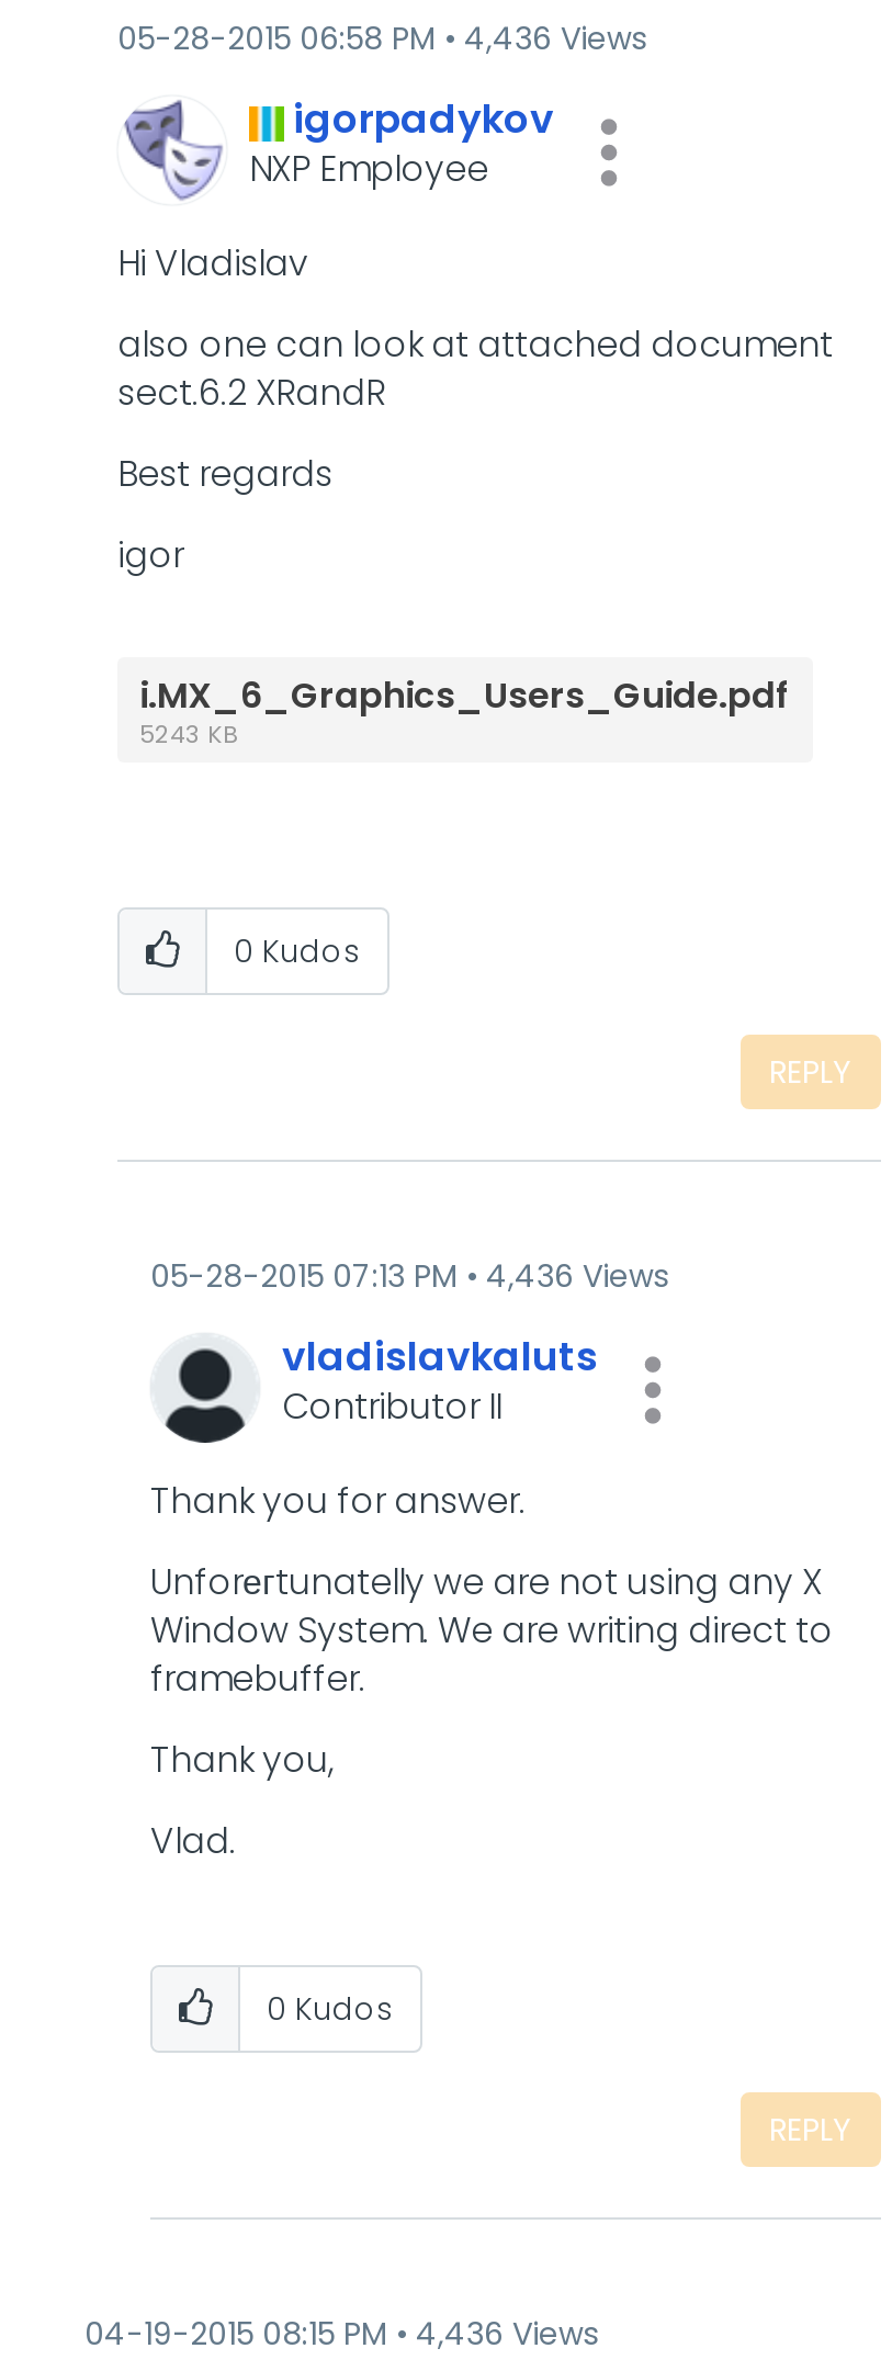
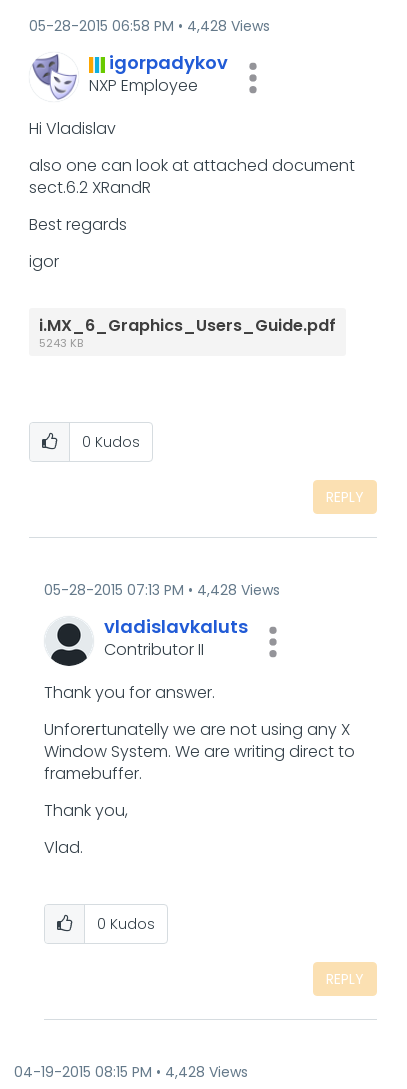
- 05-28-2015 06:58 PM 4,436 Views
+ 05-28-2015 06:58 PM 4,428 Views

- 05-28-2015 07:13 PM 4,436 Views
+ 05-28-2015 07:13 PM 4,428 Views

- 04-19-2015 08:15 PM 4,436 Views
+ 04-19-2015 08:15 PM 4,428 Views
